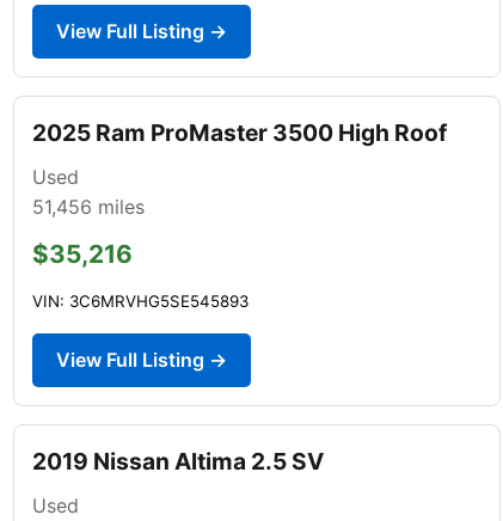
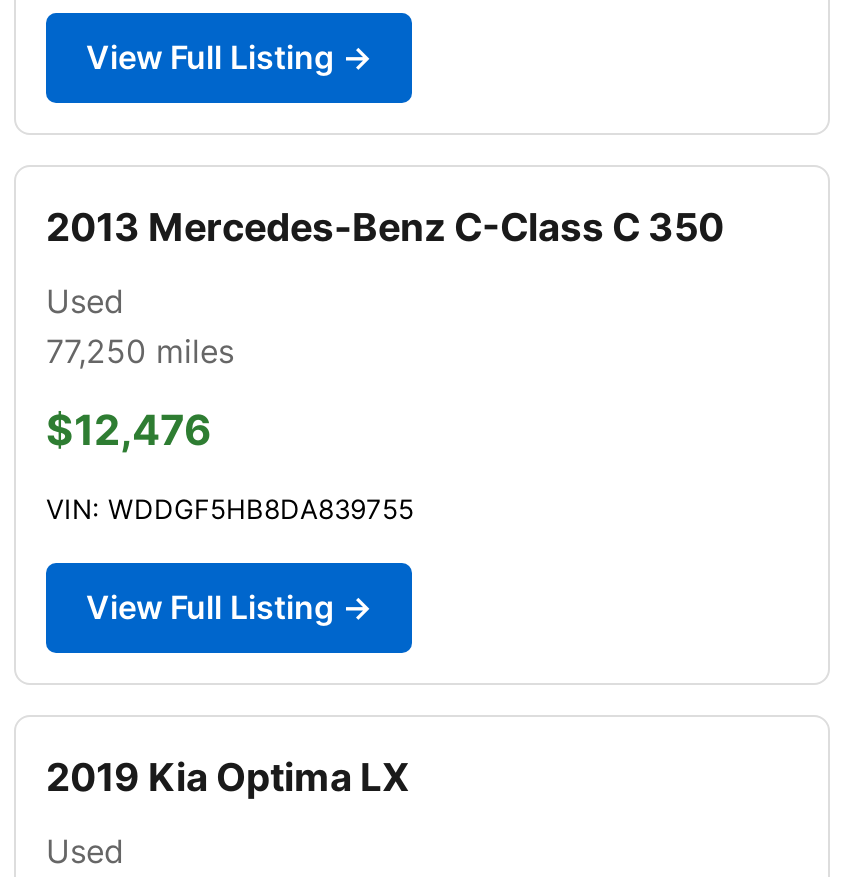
- 2025 Ram ProMaster 3500 High Roof
+ 2013 Mercedes-Benz C-Class C 350

- 51,456 miles
+ 77,250 miles

- $35,216
+ $12,476

- VIN: 3C6MRVHG5SE545893
+ VIN: WDDGF5HB8DA839755

- 2019 Nissan Altima 2.5 SV
+ 2019 Kia Optima LX
